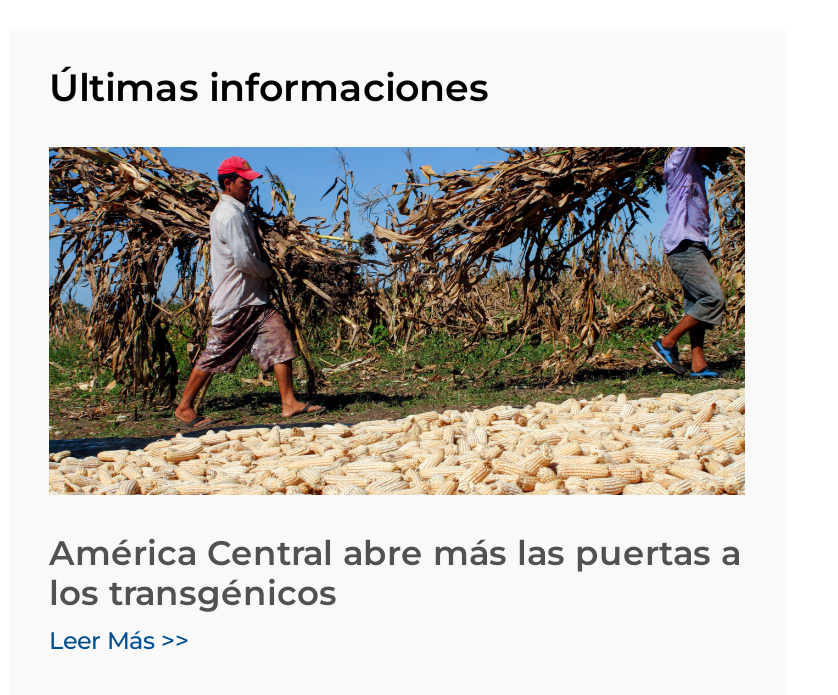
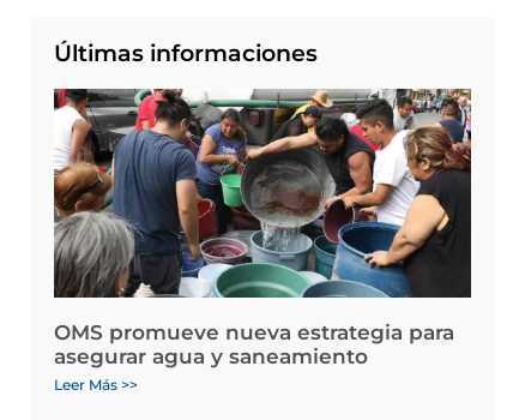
- [image]
- América Central abre más las puertas a
- los transgénicos
+ [image]
+ OMS promueve nueva estrategia para
+ asegurar agua y saneamiento
